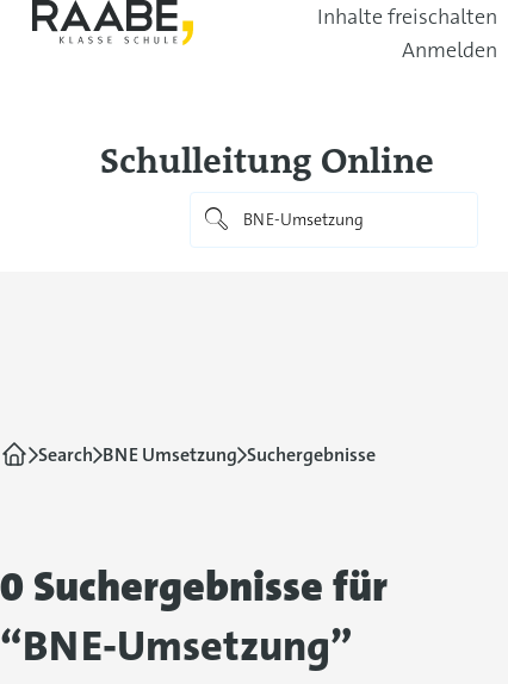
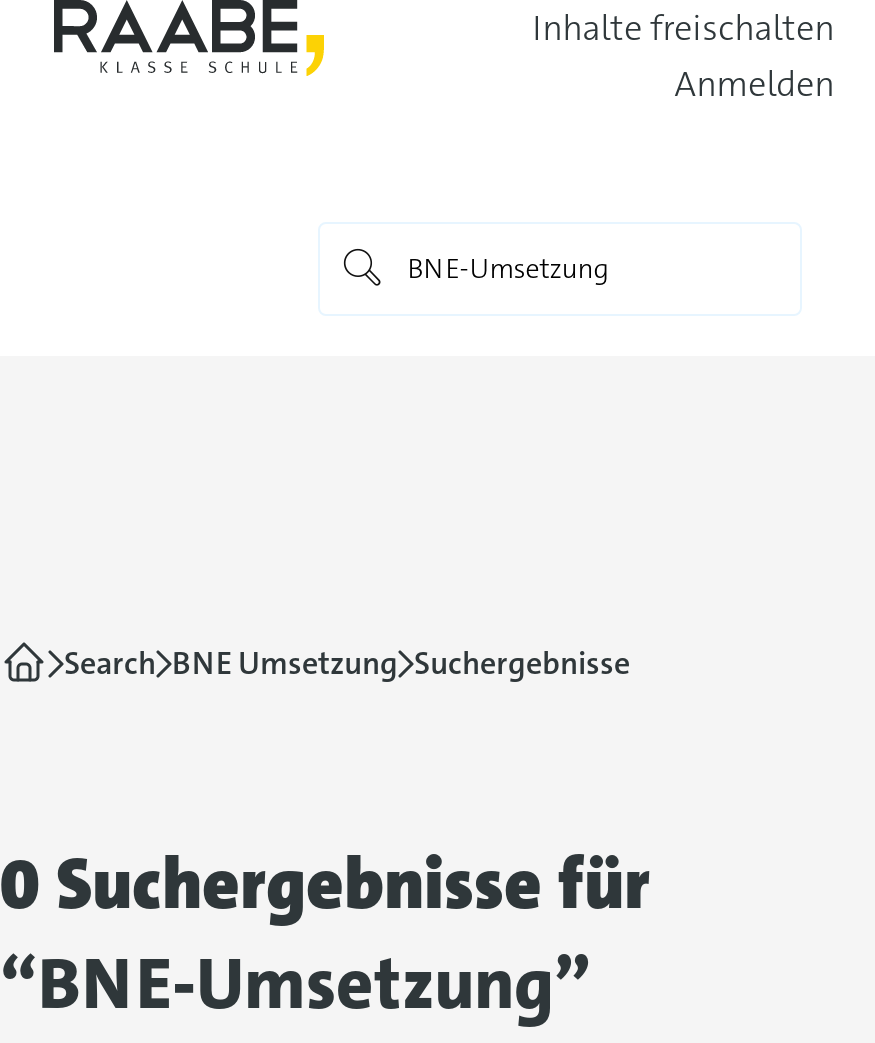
- Schulleitung Online
